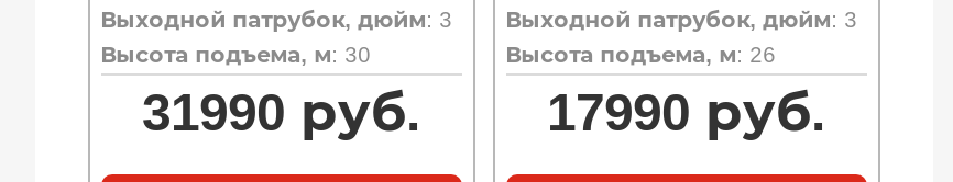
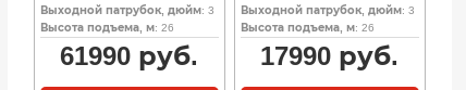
- Высота подъема, м: 30
+ Высота подъема, м: 26

- 31990 руб.
+ 61990 руб.
